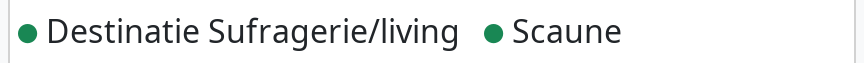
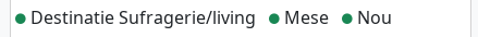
- Scaune
+ Mese
+ Nou
